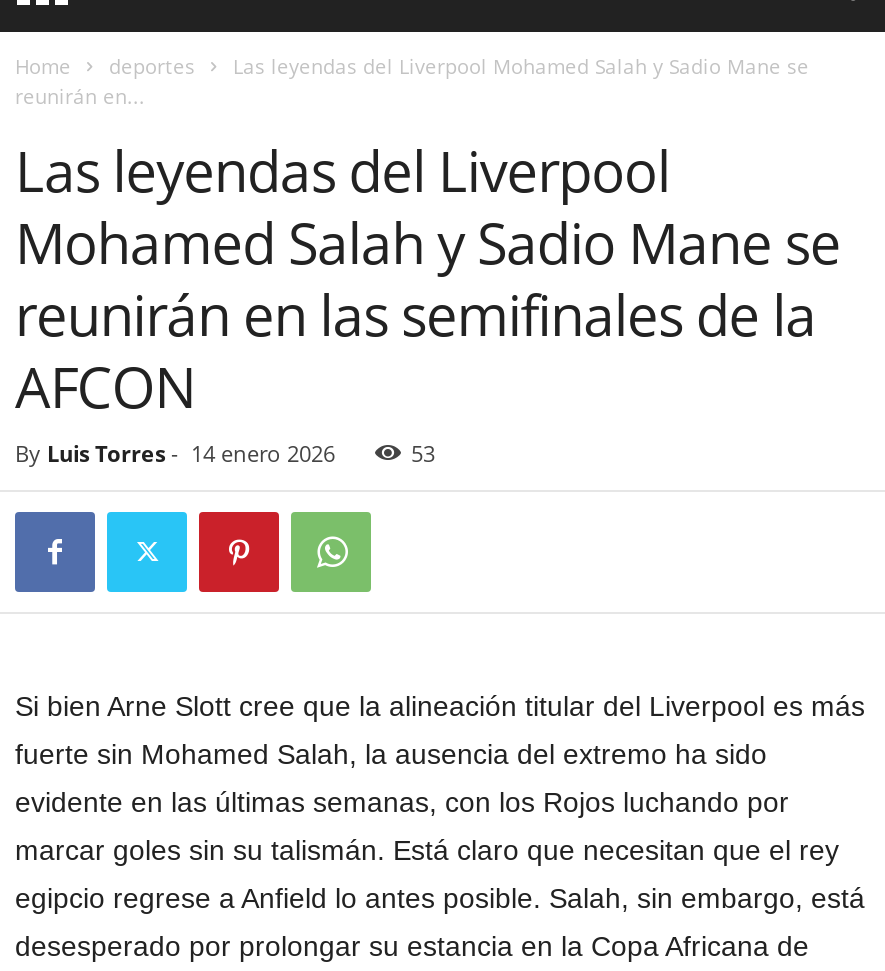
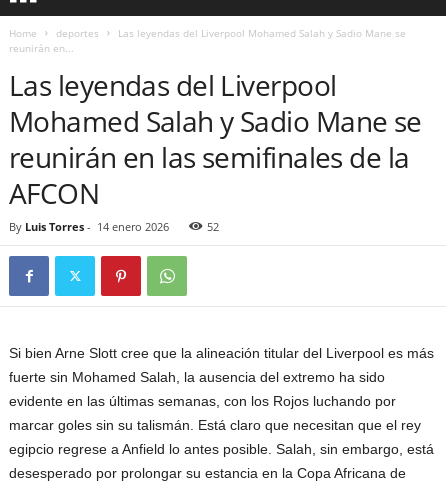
- 53
+ 52
